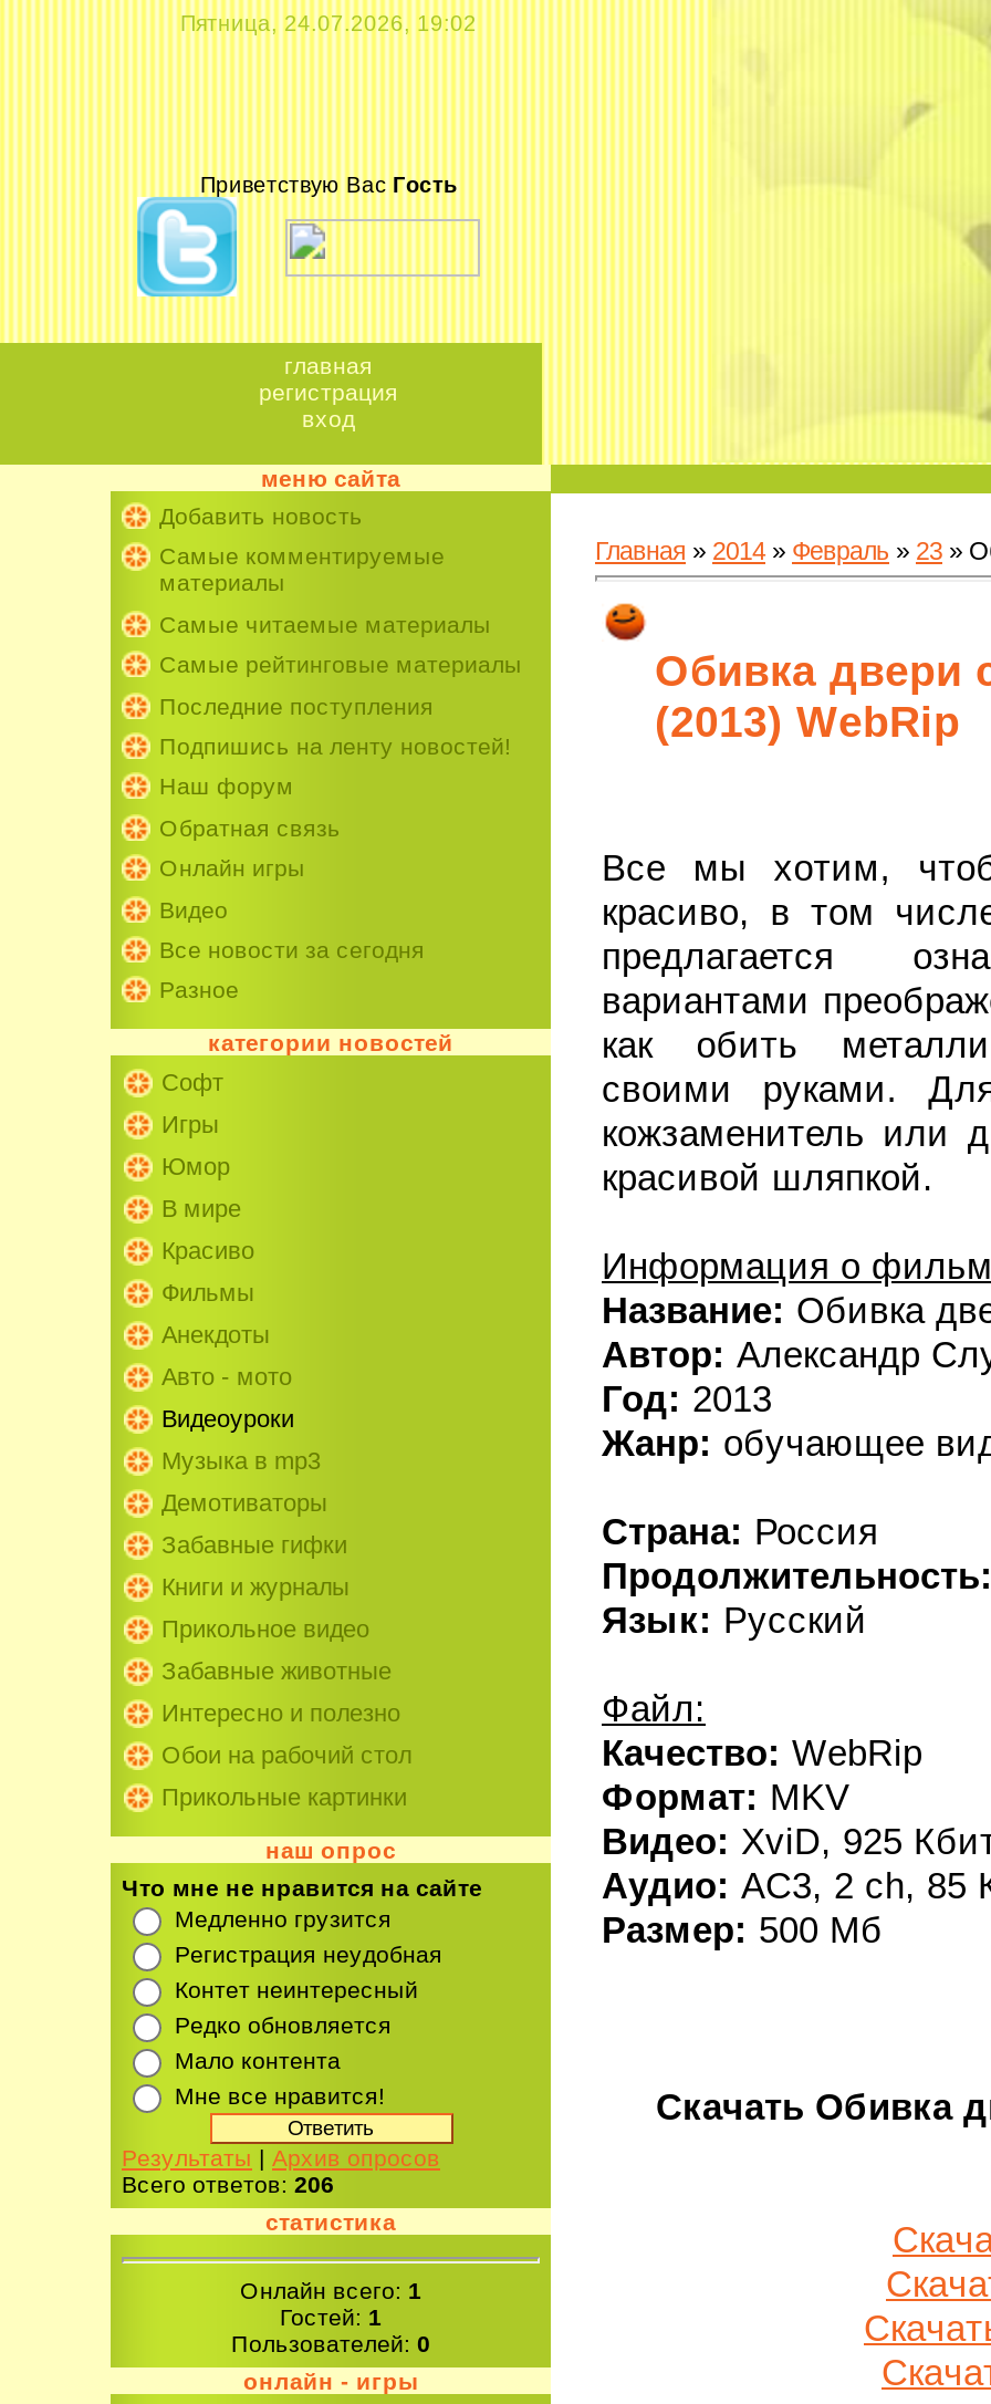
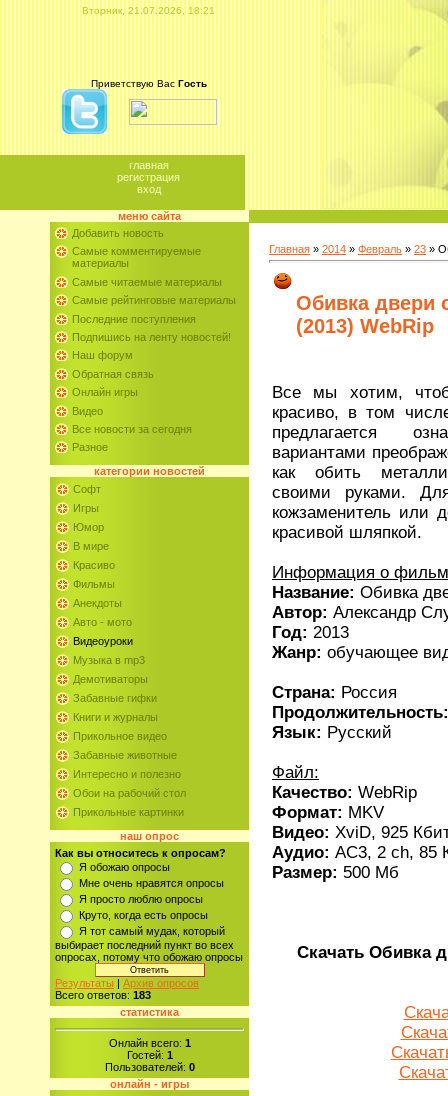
- Пятница, 24.07.2026, 19:02
+ Вторник, 21.07.2026, 18:21

- Что мне не нравится на сайте
- Медленно грузится
- Регистрация неудобная
- Контет неинтересный
- Редко обновляется
- Мало контента
- Мне все нравится!
+ Как вы относитесь к опросам?
+ Я обожаю опросы
+ Мне очень нравятся опросы
+ Я просто люблю опросы
+ Круто, когда есть опросы
+ Я тот самый мудак, который
+ выбирает последний пункт во всех
+ опросах, потому что обожаю опросы

- Всего ответов: 206
+ Всего ответов: 183
